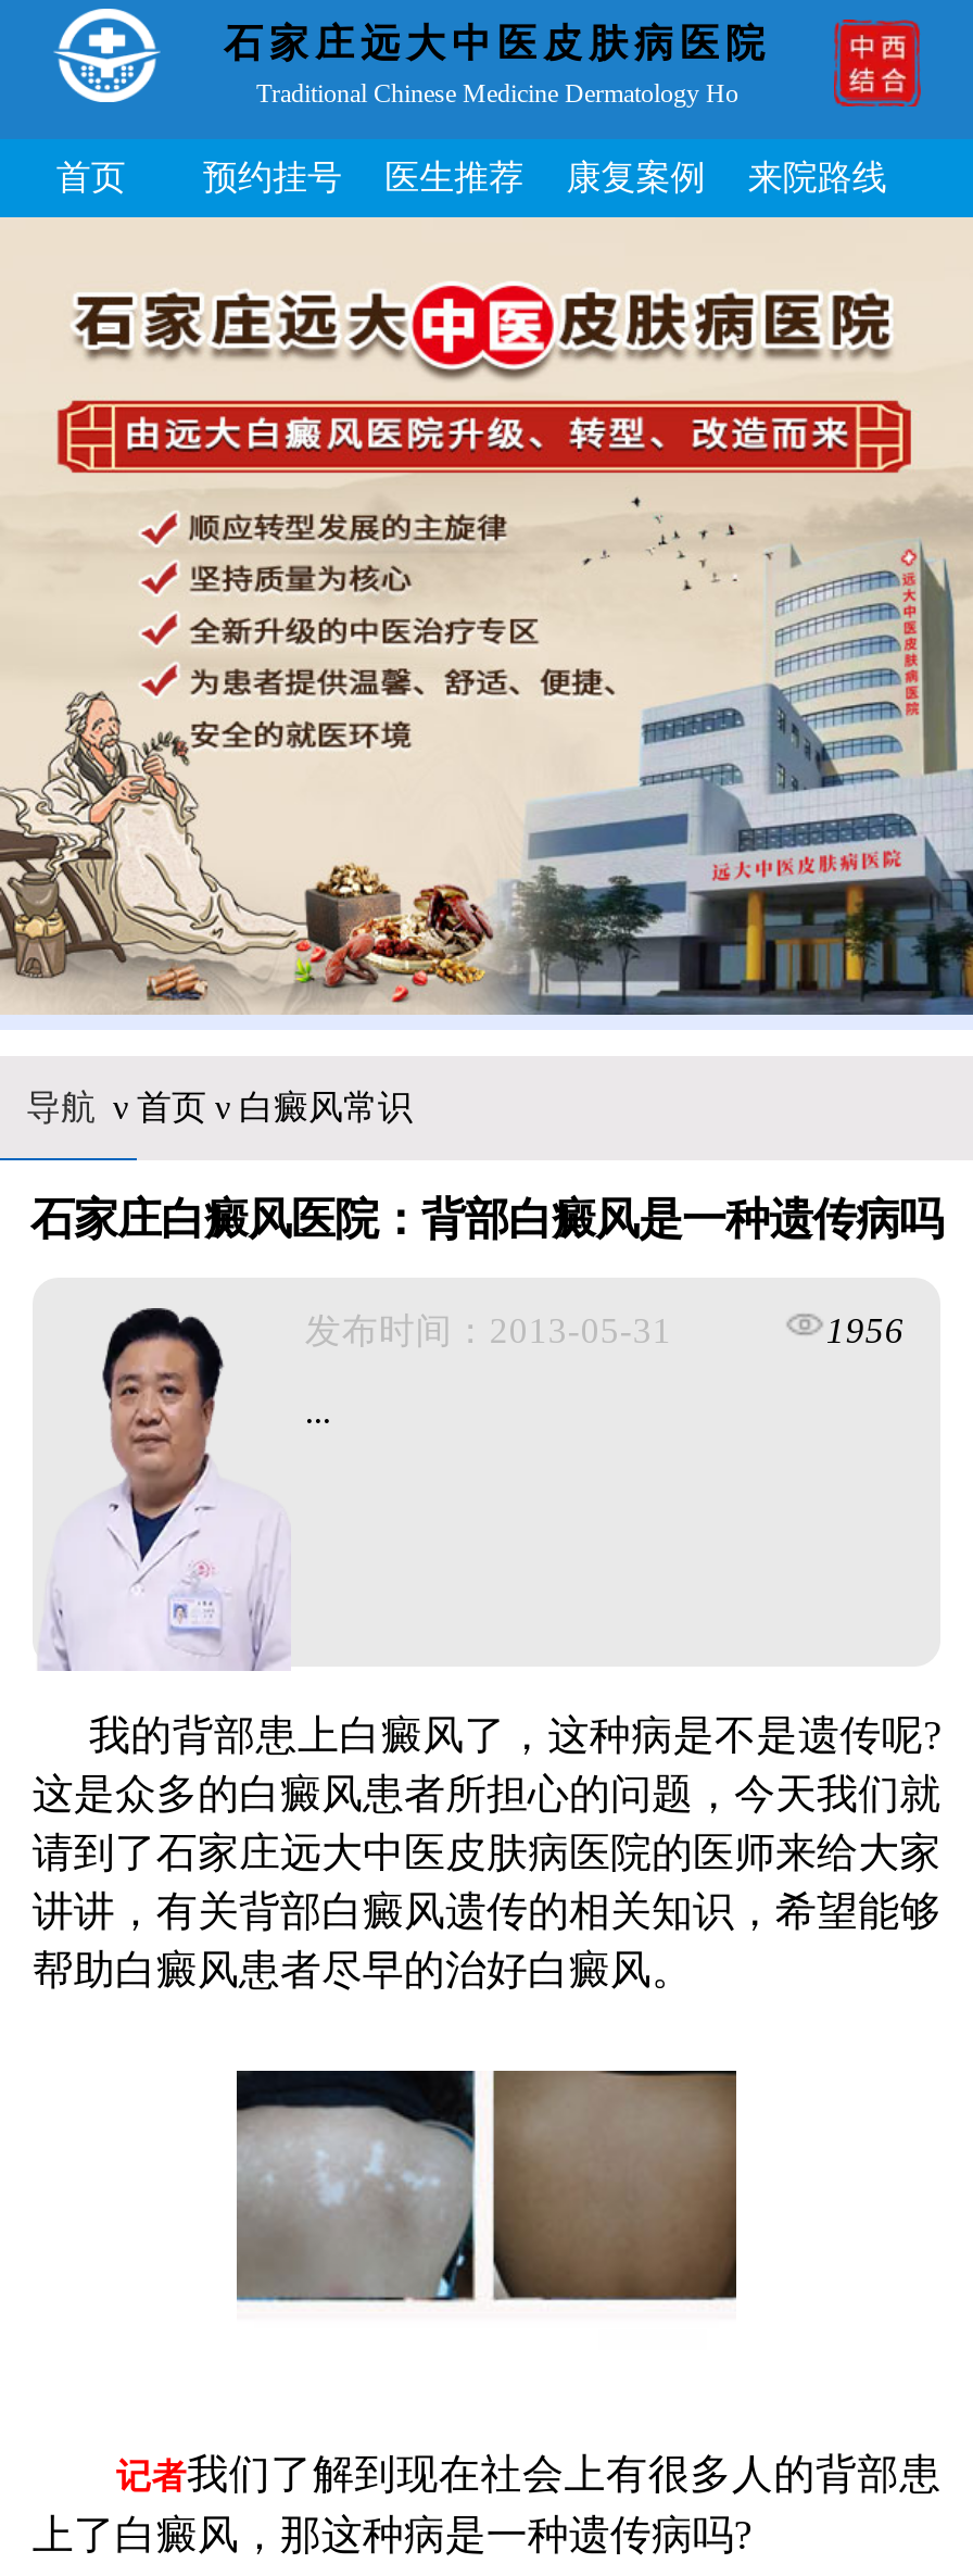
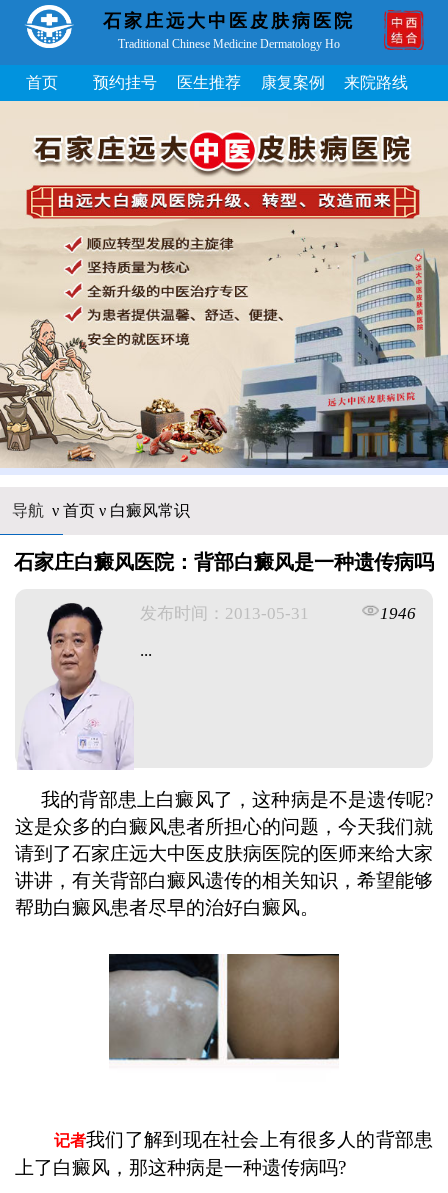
- 1956
+ 1946
